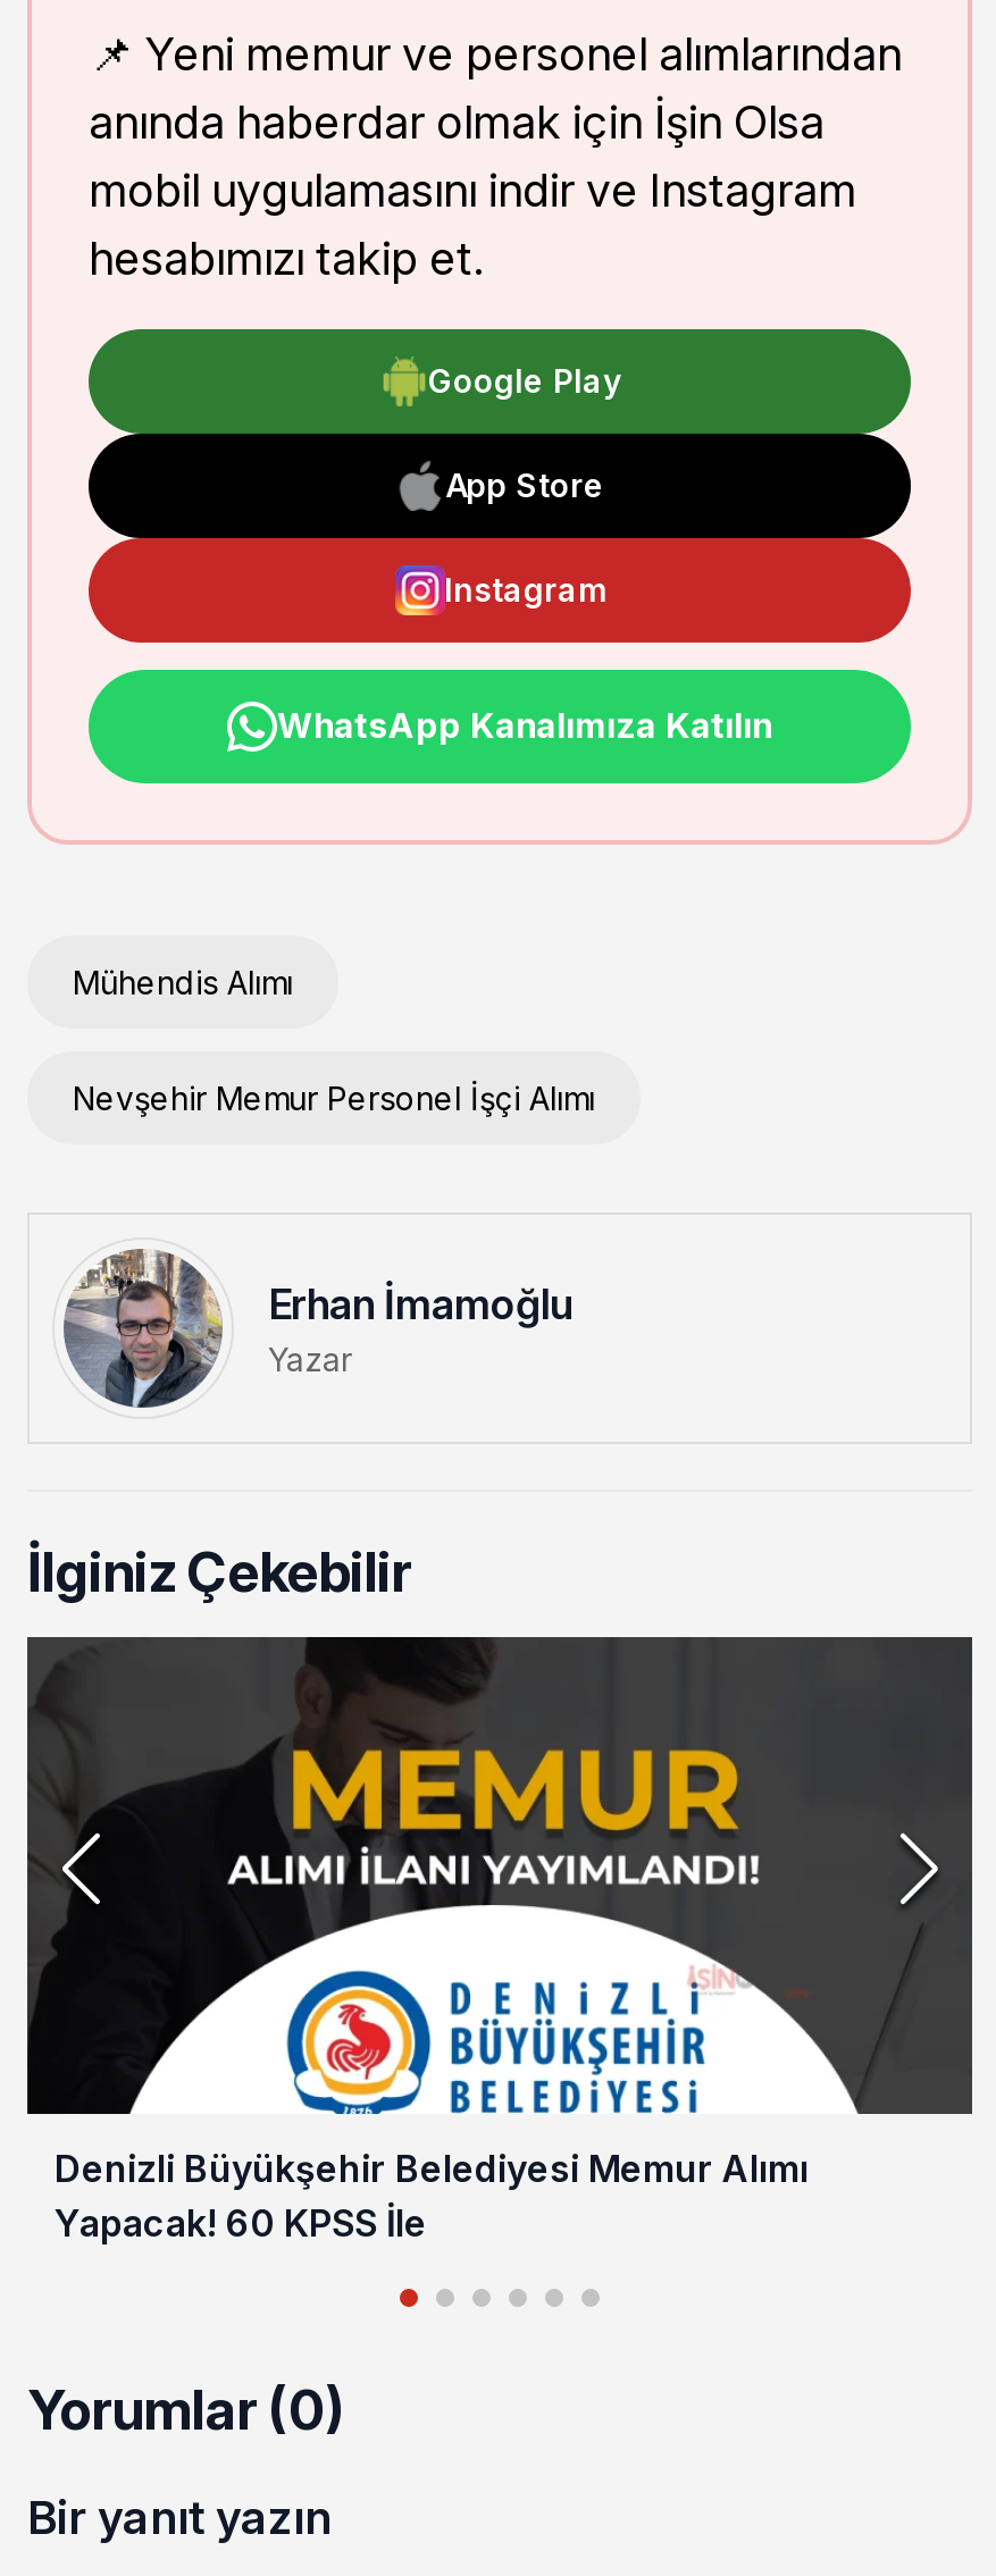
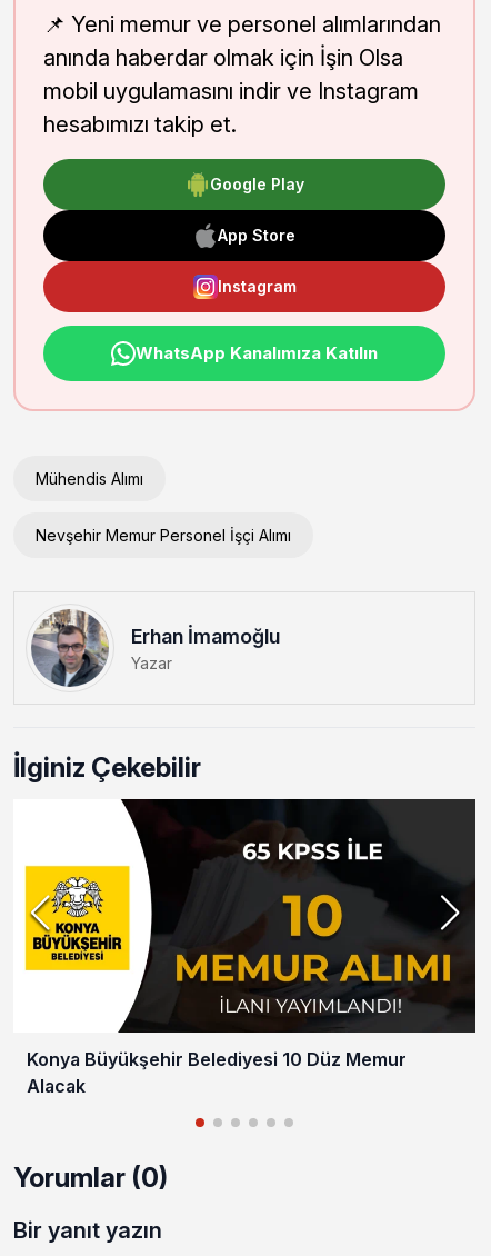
- [image]
- Denizli Büyükşehir Belediyesi Memur Alımı
- Yapacak! 60 KPSS İle
+ [image]
+ Konya Büyükşehir Belediyesi 10 Düz Memur
+ Alacak
